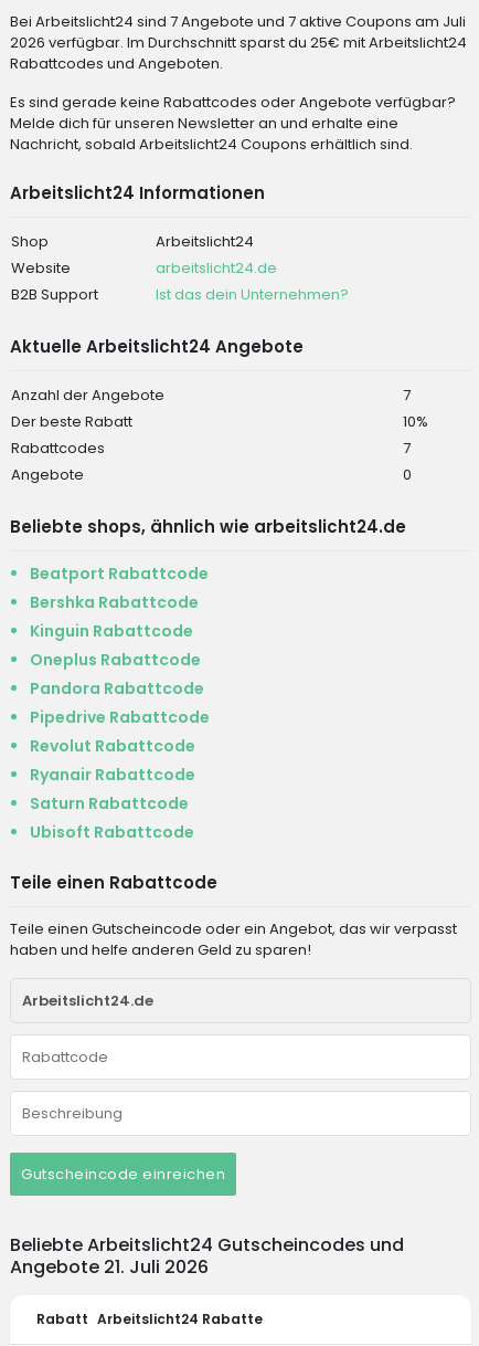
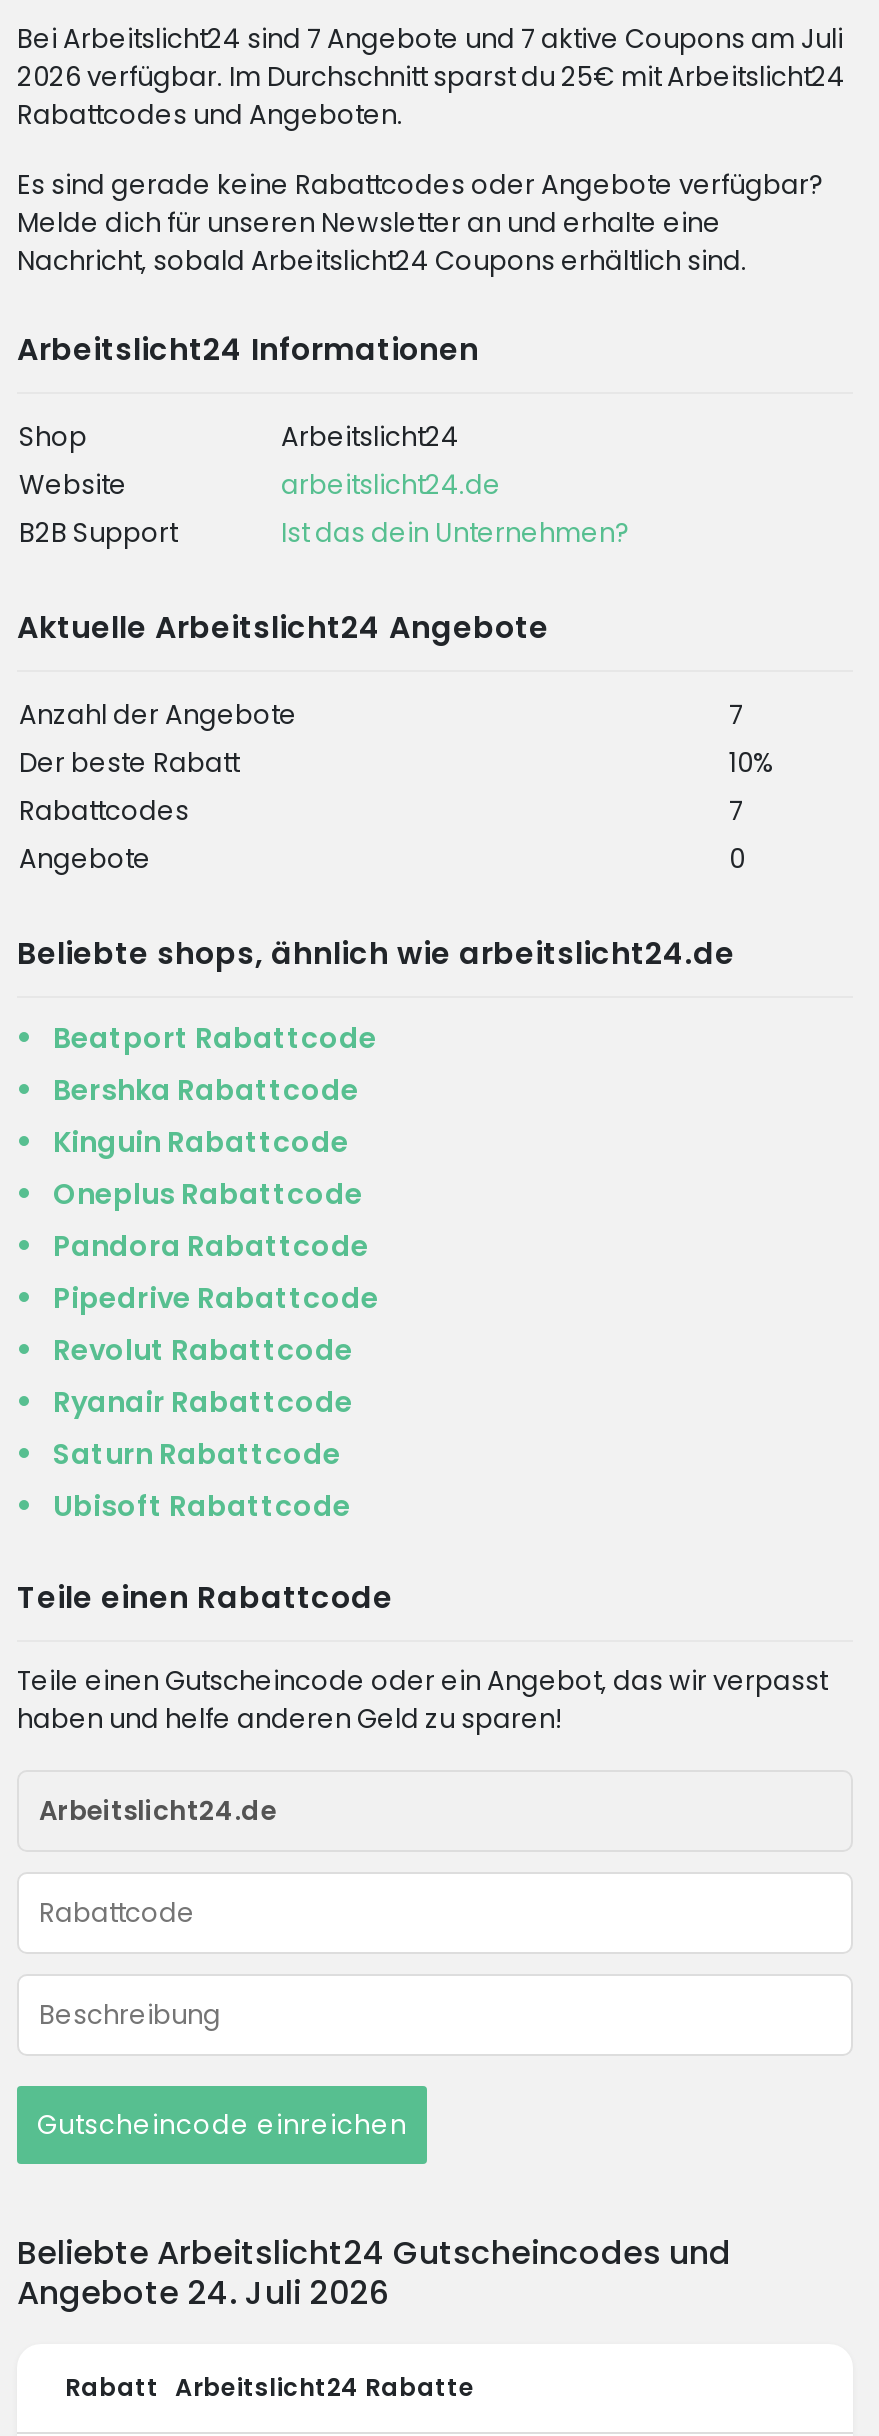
- Angebote 21. Juli 2026
+ Angebote 24. Juli 2026
